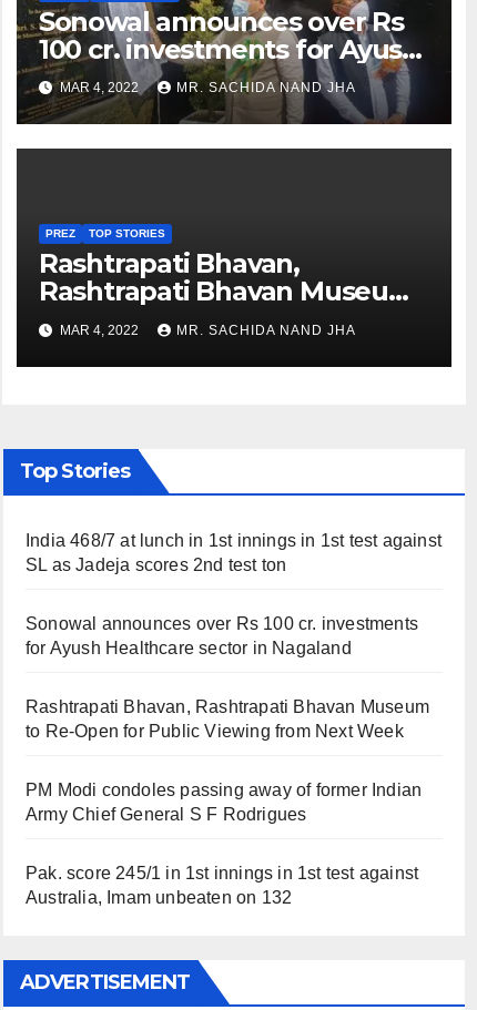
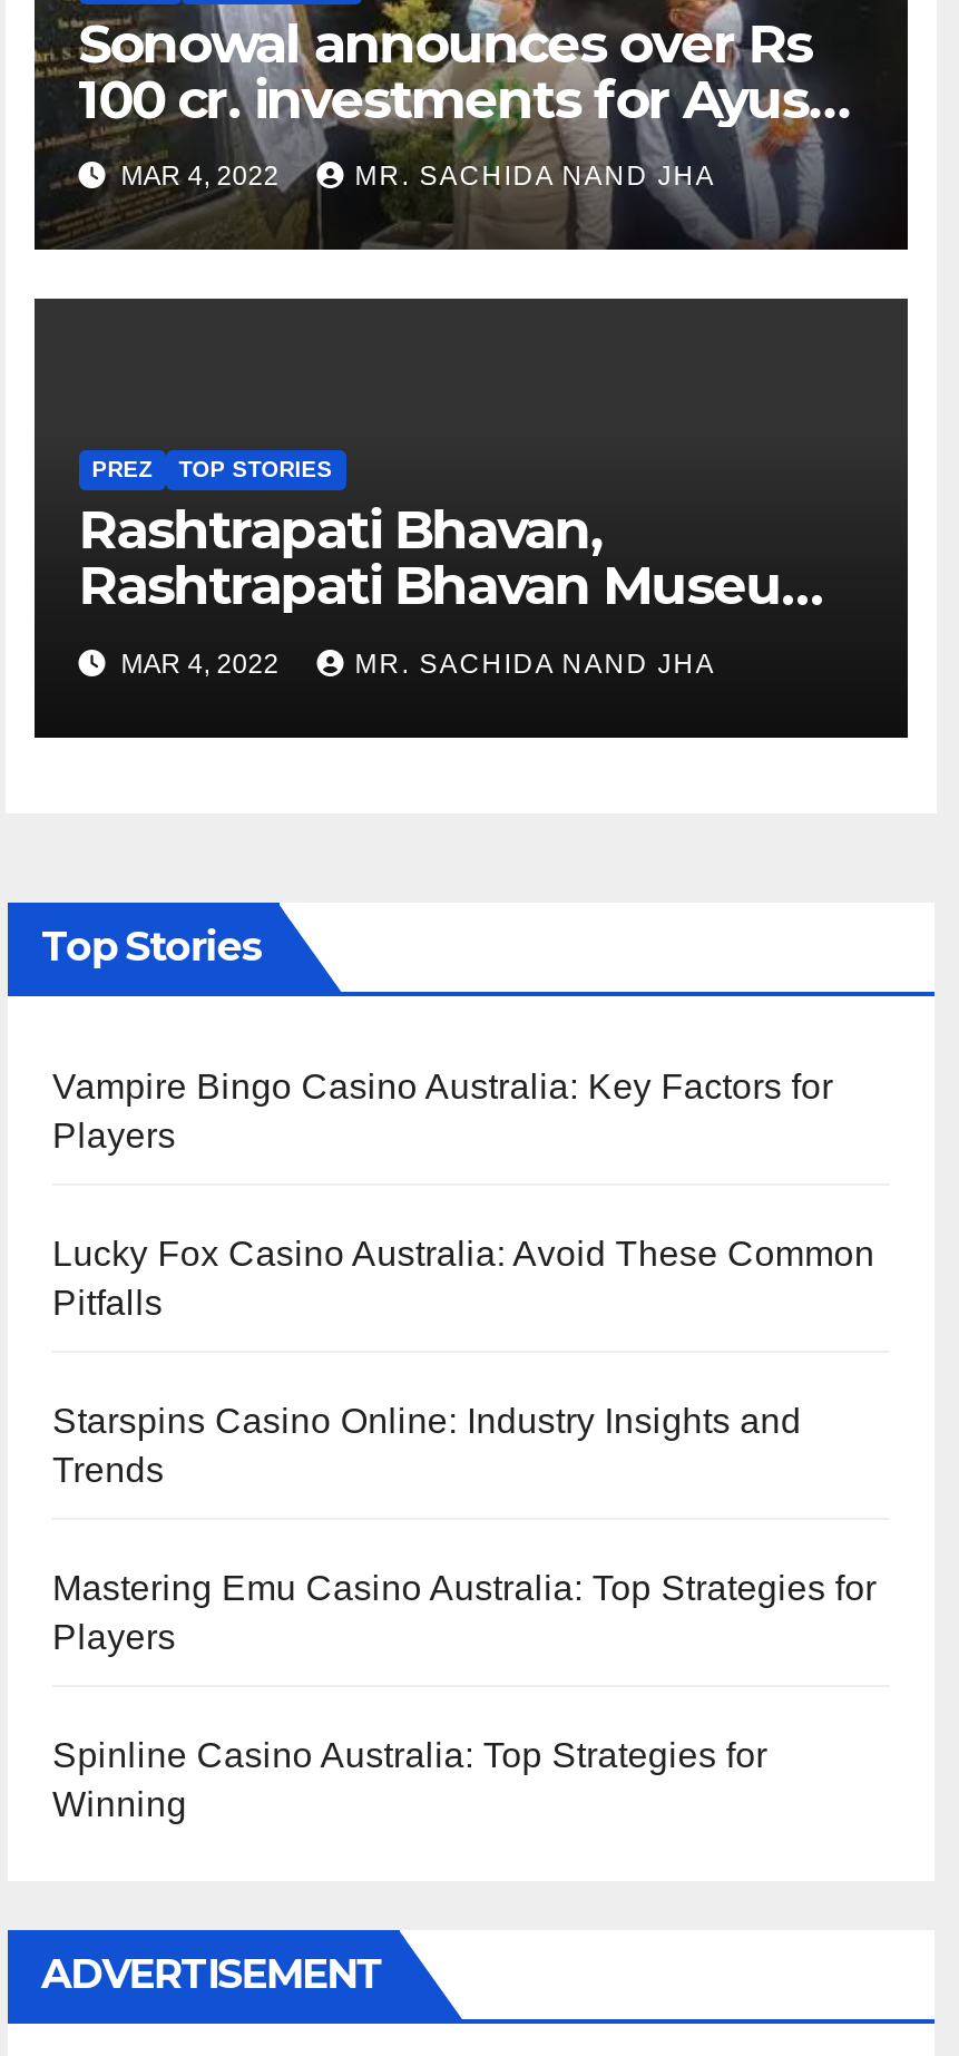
- India 468/7 at lunch in 1st innings in 1st test against
- SL as Jadeja scores 2nd test ton
+ Vampire Bingo Casino Australia: Key Factors for
+ Players

- Sonowal announces over Rs 100 cr. investments
- for Ayush Healthcare sector in Nagaland
+ Lucky Fox Casino Australia: Avoid These Common
+ Pitfalls

- Rashtrapati Bhavan, Rashtrapati Bhavan Museum
- to Re-Open for Public Viewing from Next Week
+ Starspins Casino Online: Industry Insights and
+ Trends

- PM Modi condoles passing away of former Indian
- Army Chief General S F Rodrigues
+ Mastering Emu Casino Australia: Top Strategies for
+ Players

- Pak. score 245/1 in 1st innings in 1st test against
- Australia, Imam unbeaten on 132
+ Spinline Casino Australia: Top Strategies for
+ Winning
